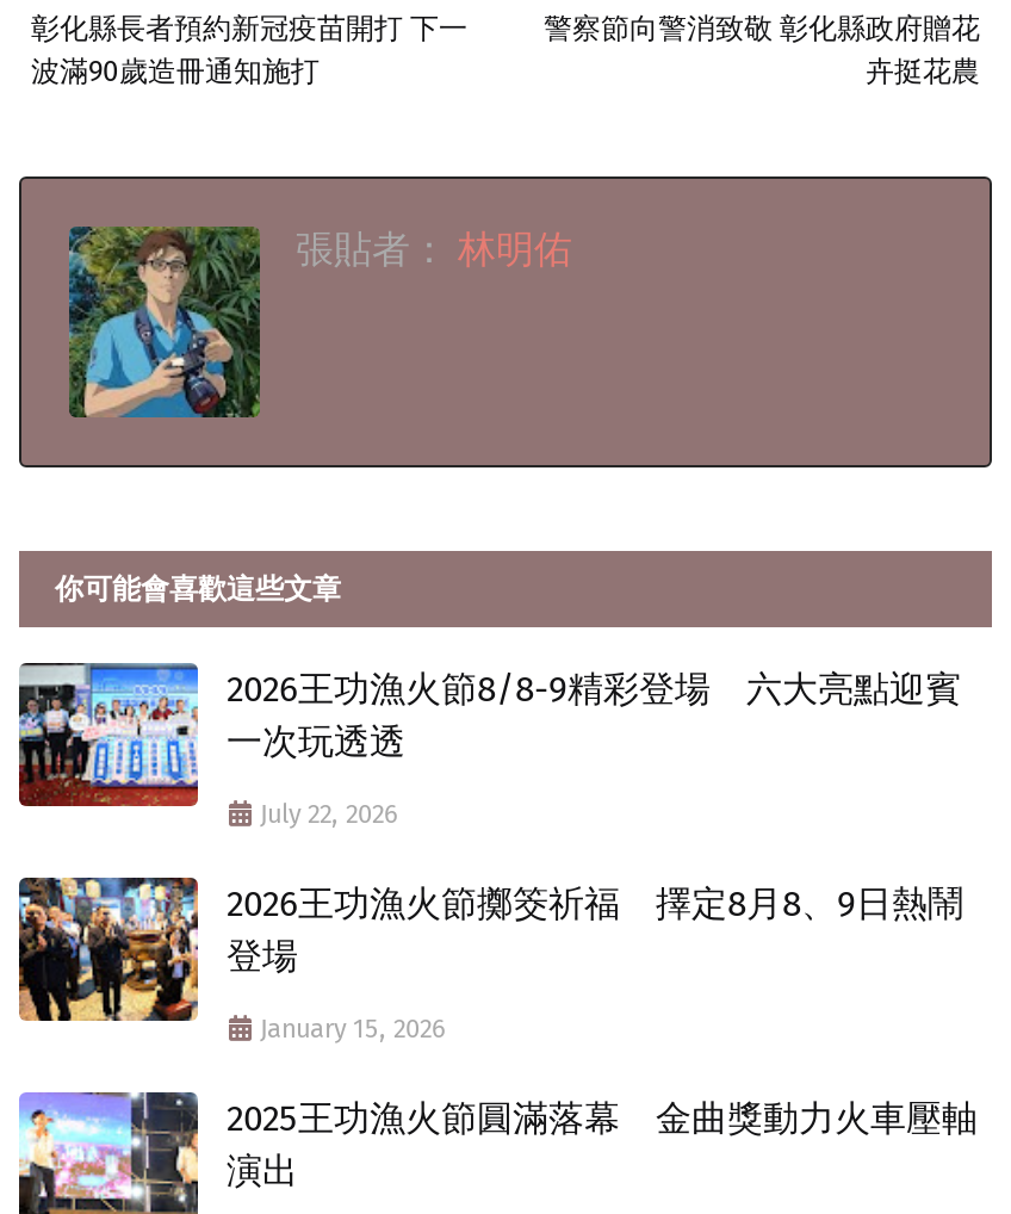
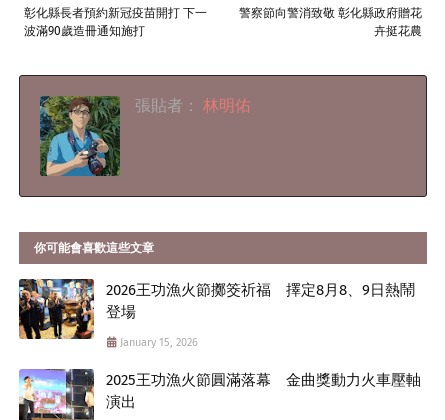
- [image]
- 2026王功漁火節8/8-9精彩登場 六大亮點迎賓
- 一次玩透透
- July 22, 2026
